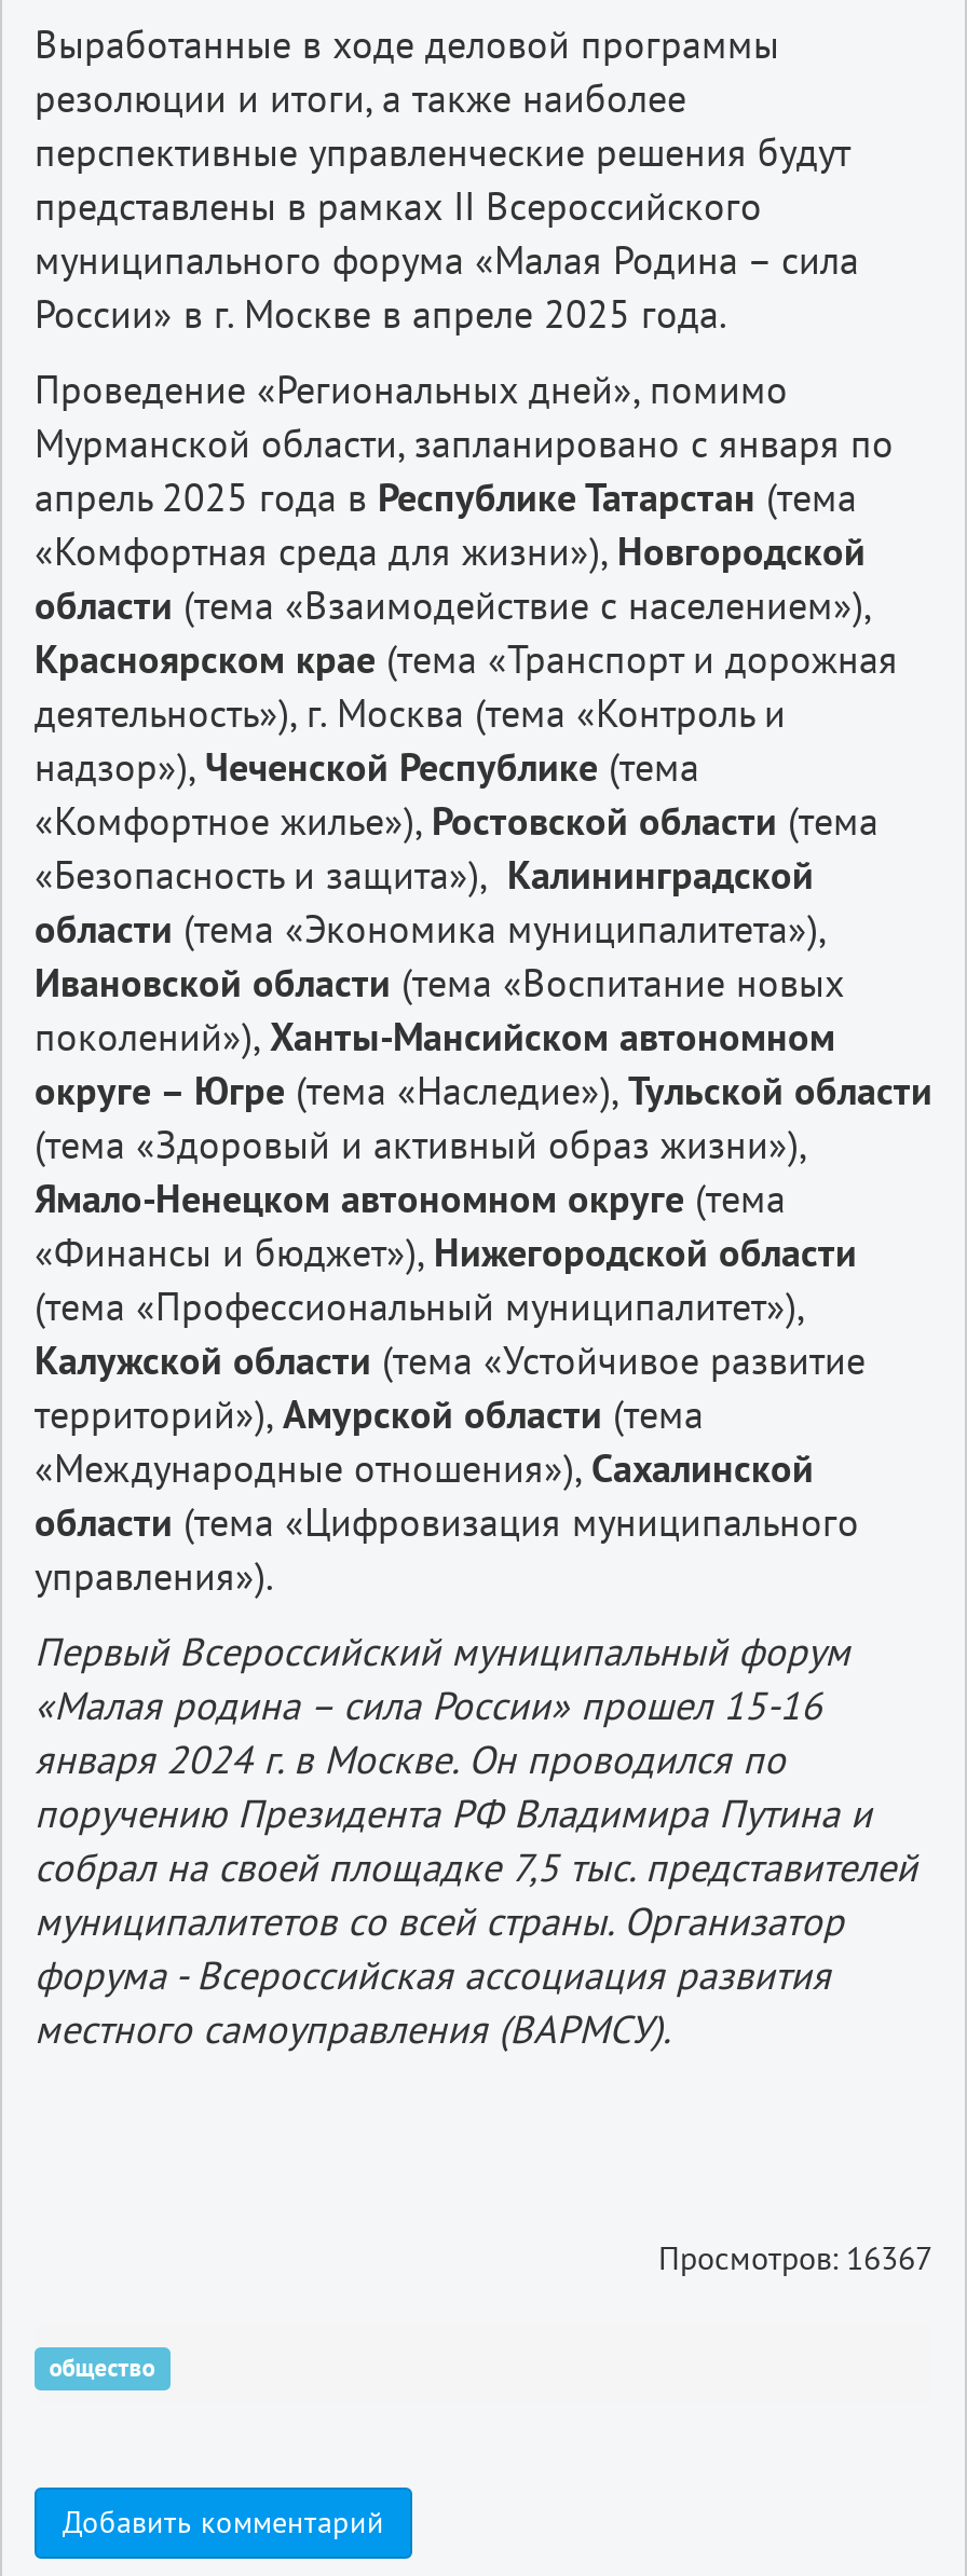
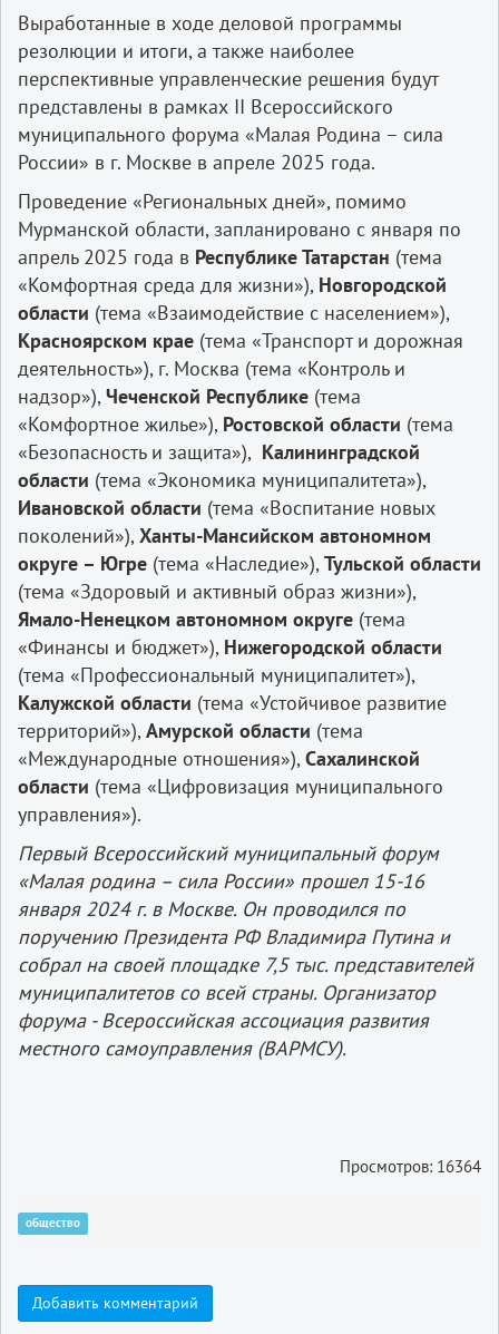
- Просмотров: 16367
+ Просмотров: 16364
